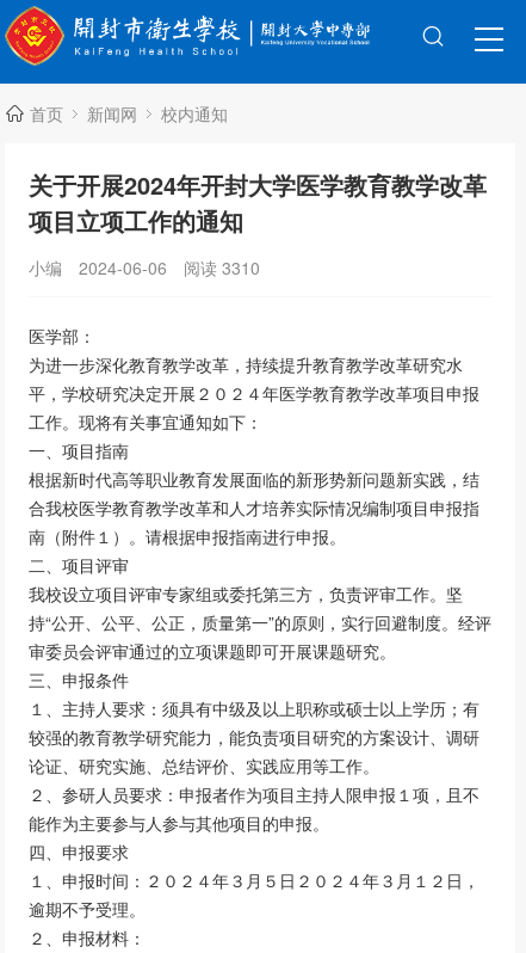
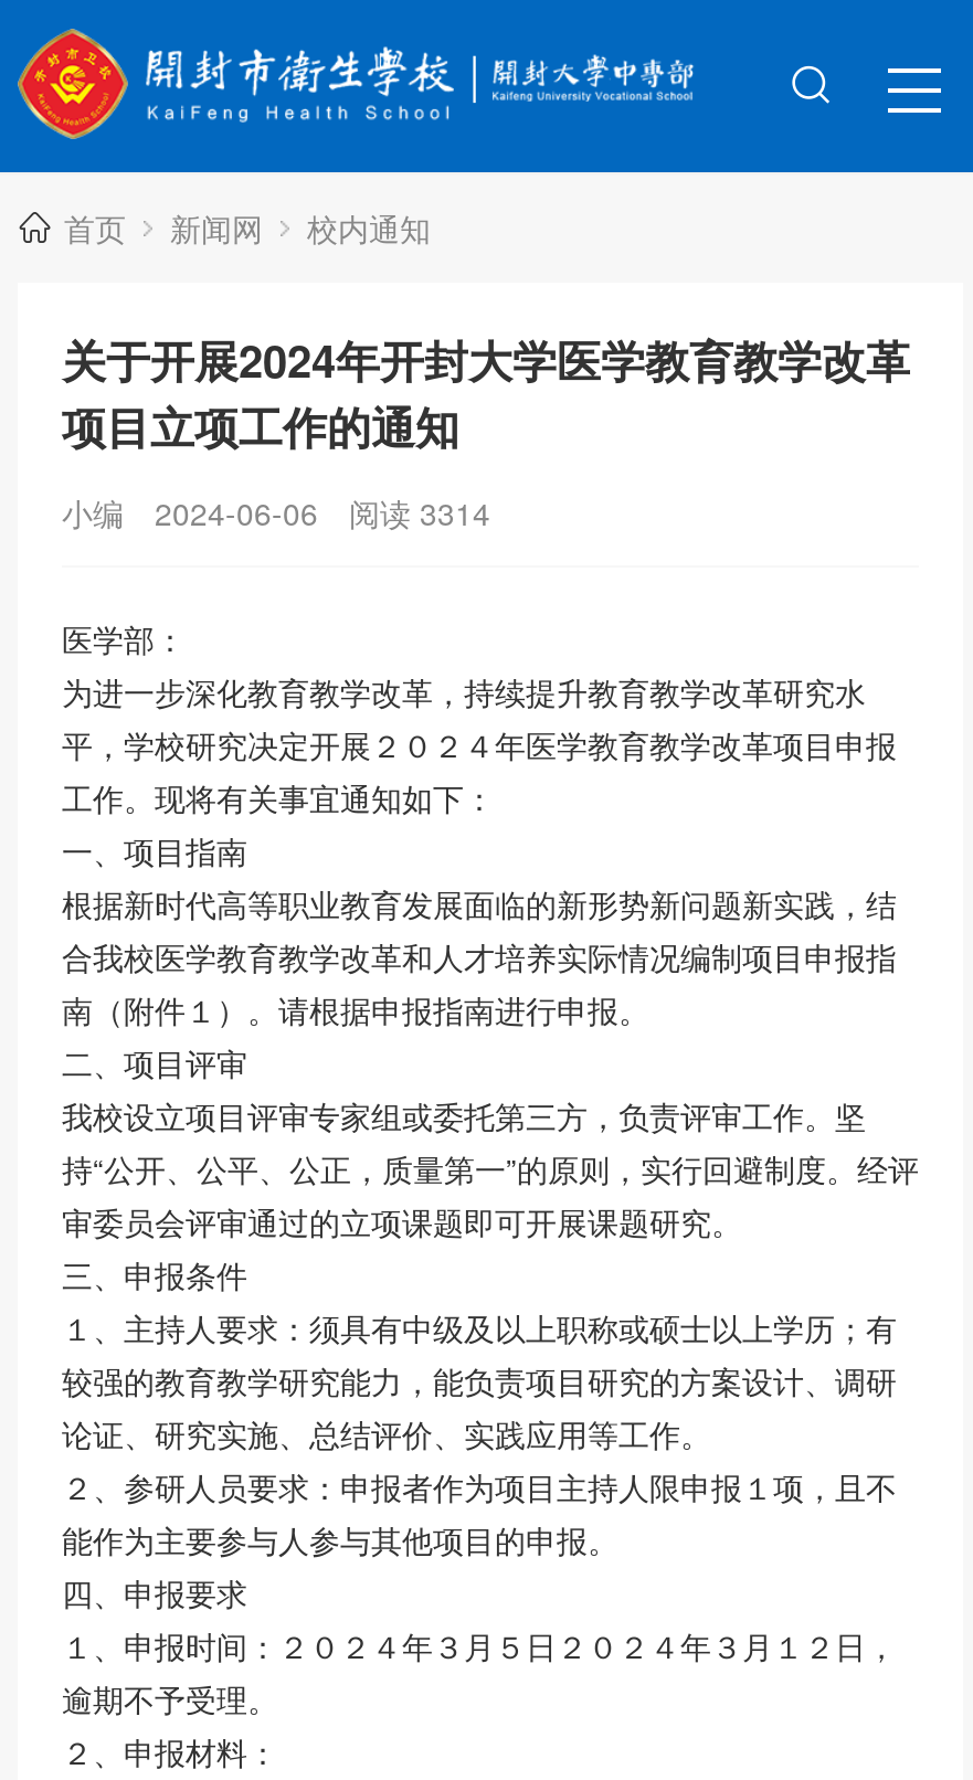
- 小编 2024-06-06 阅读3310
+ 小编 2024-06-06 阅读3314
